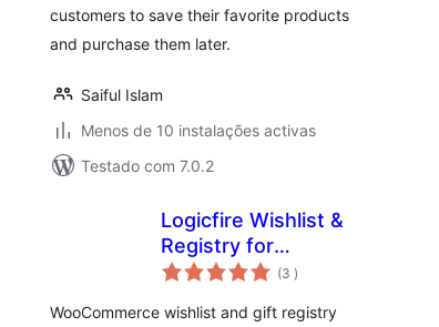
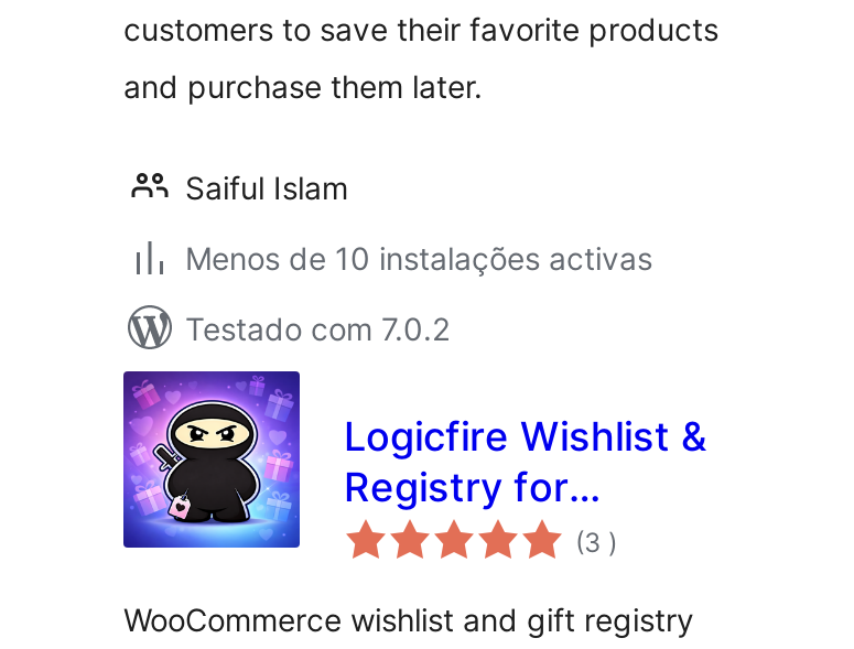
+ [image]
